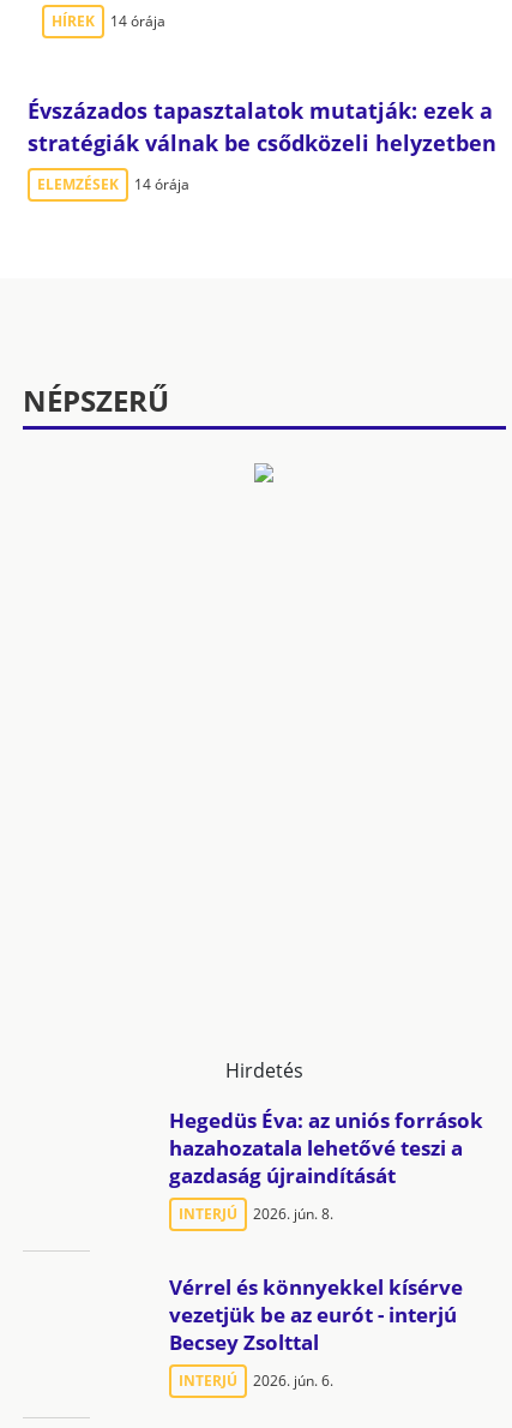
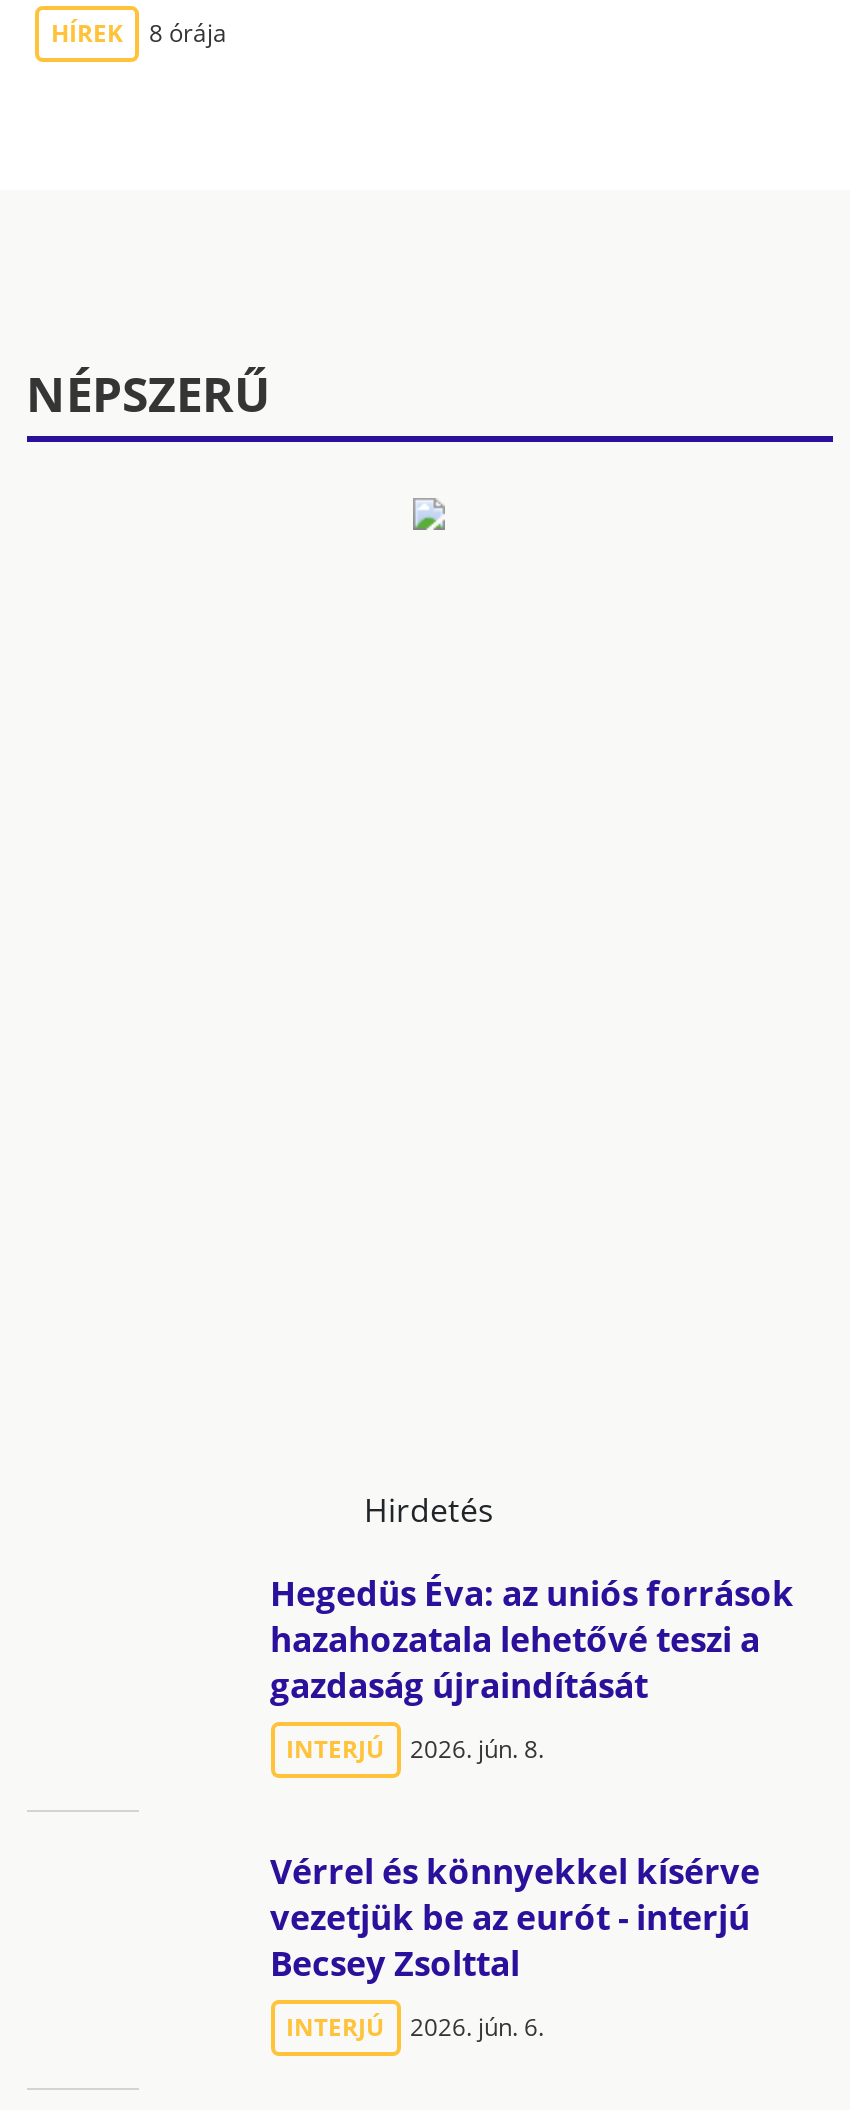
- 14 órája
- Évszázados tapasztalatok mutatják: ezek a
- stratégiák válnak be csődközeli helyzetben
- ELEMZÉSEK
- 14 órája
+ 8 órája
